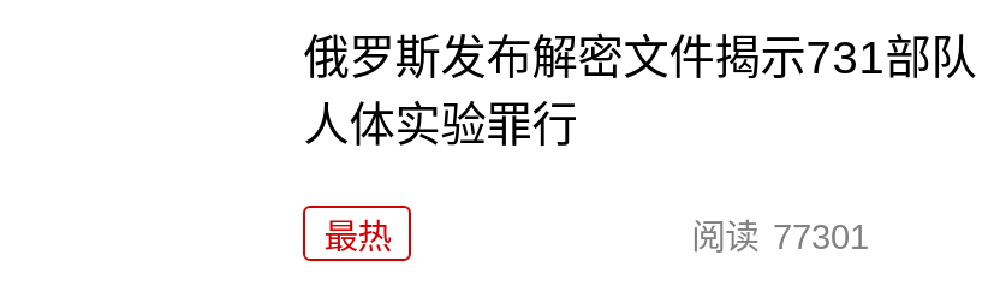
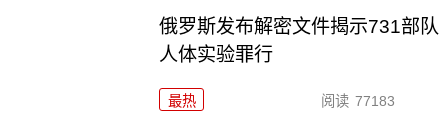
- 阅读 77301
+ 阅读 77183
